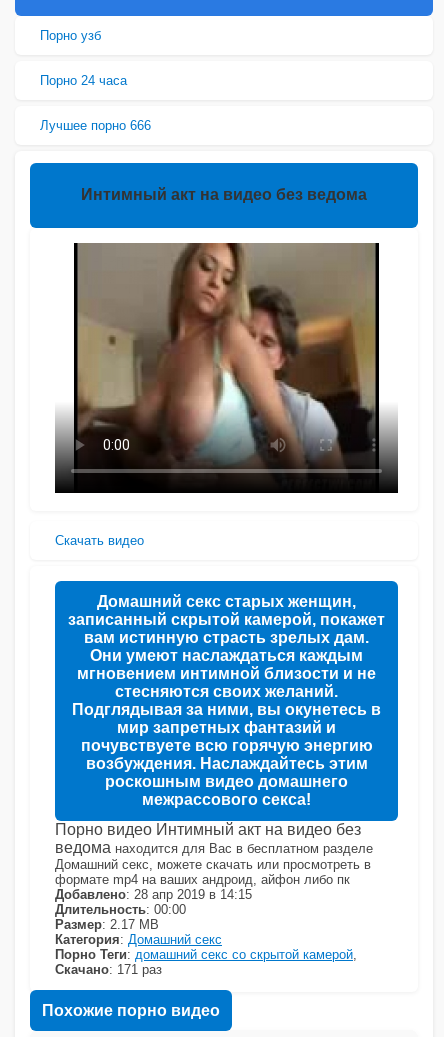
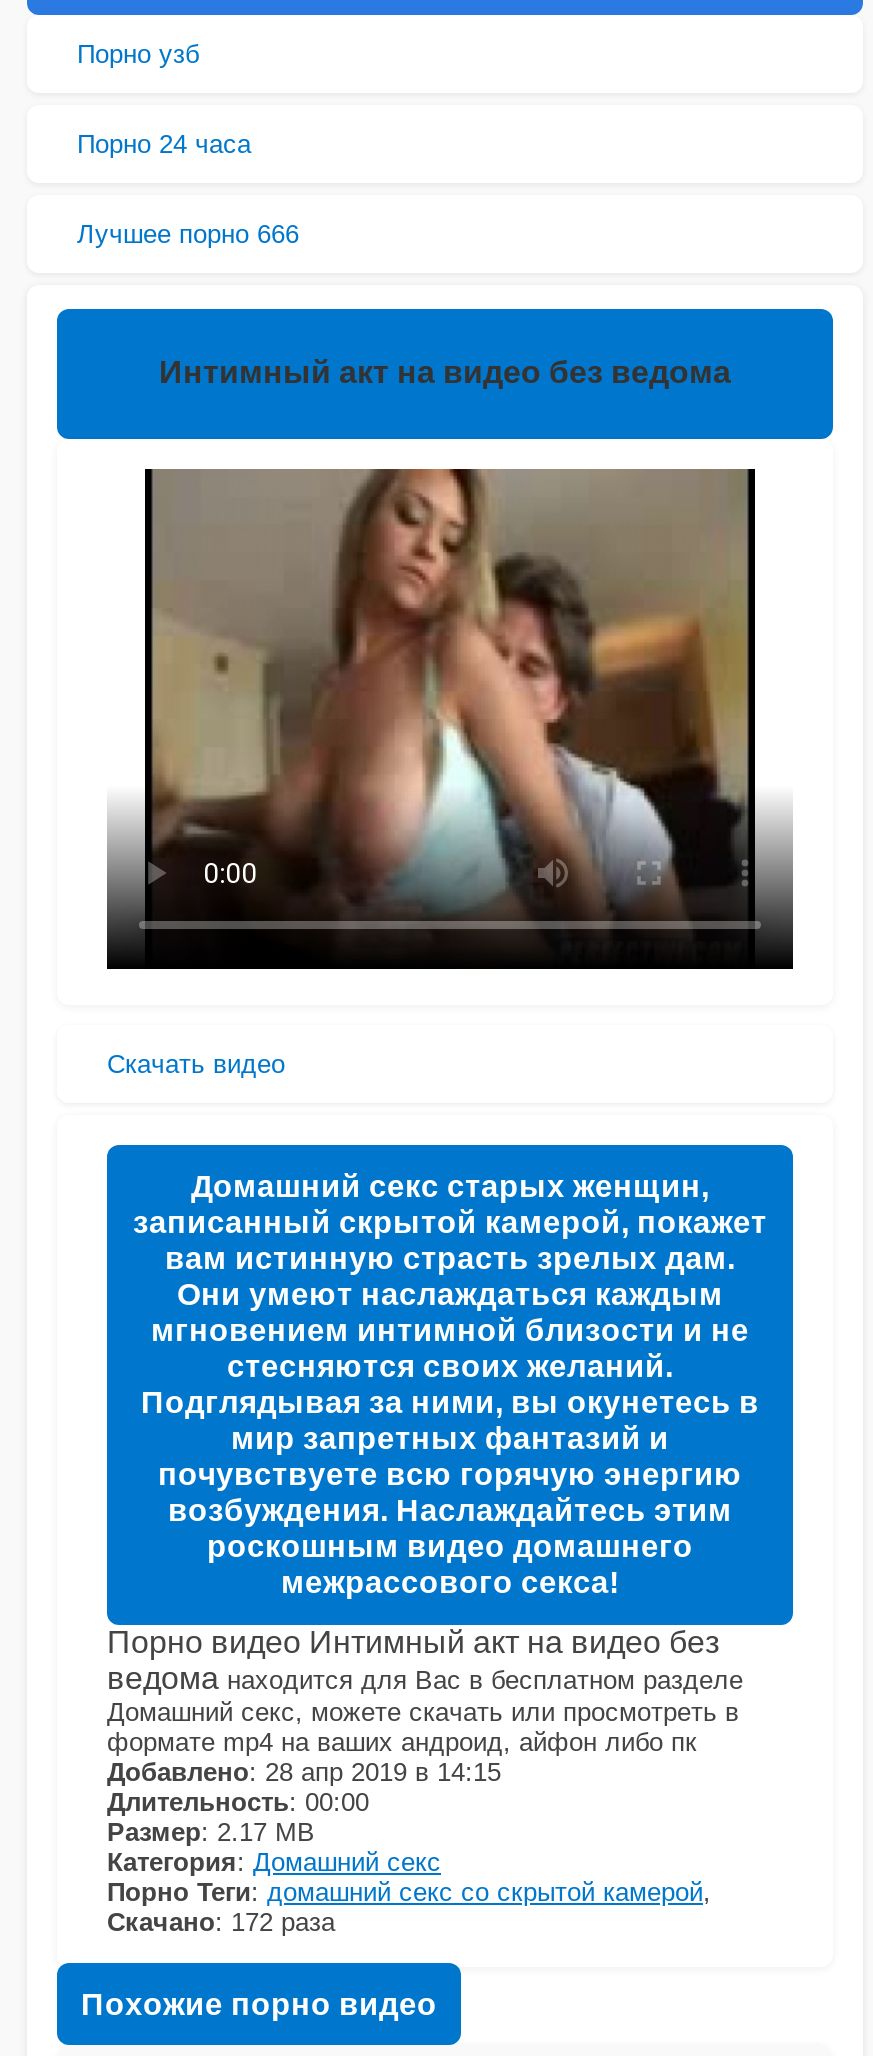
- Скачано: 171 раз
+ Скачано: 172 раза
